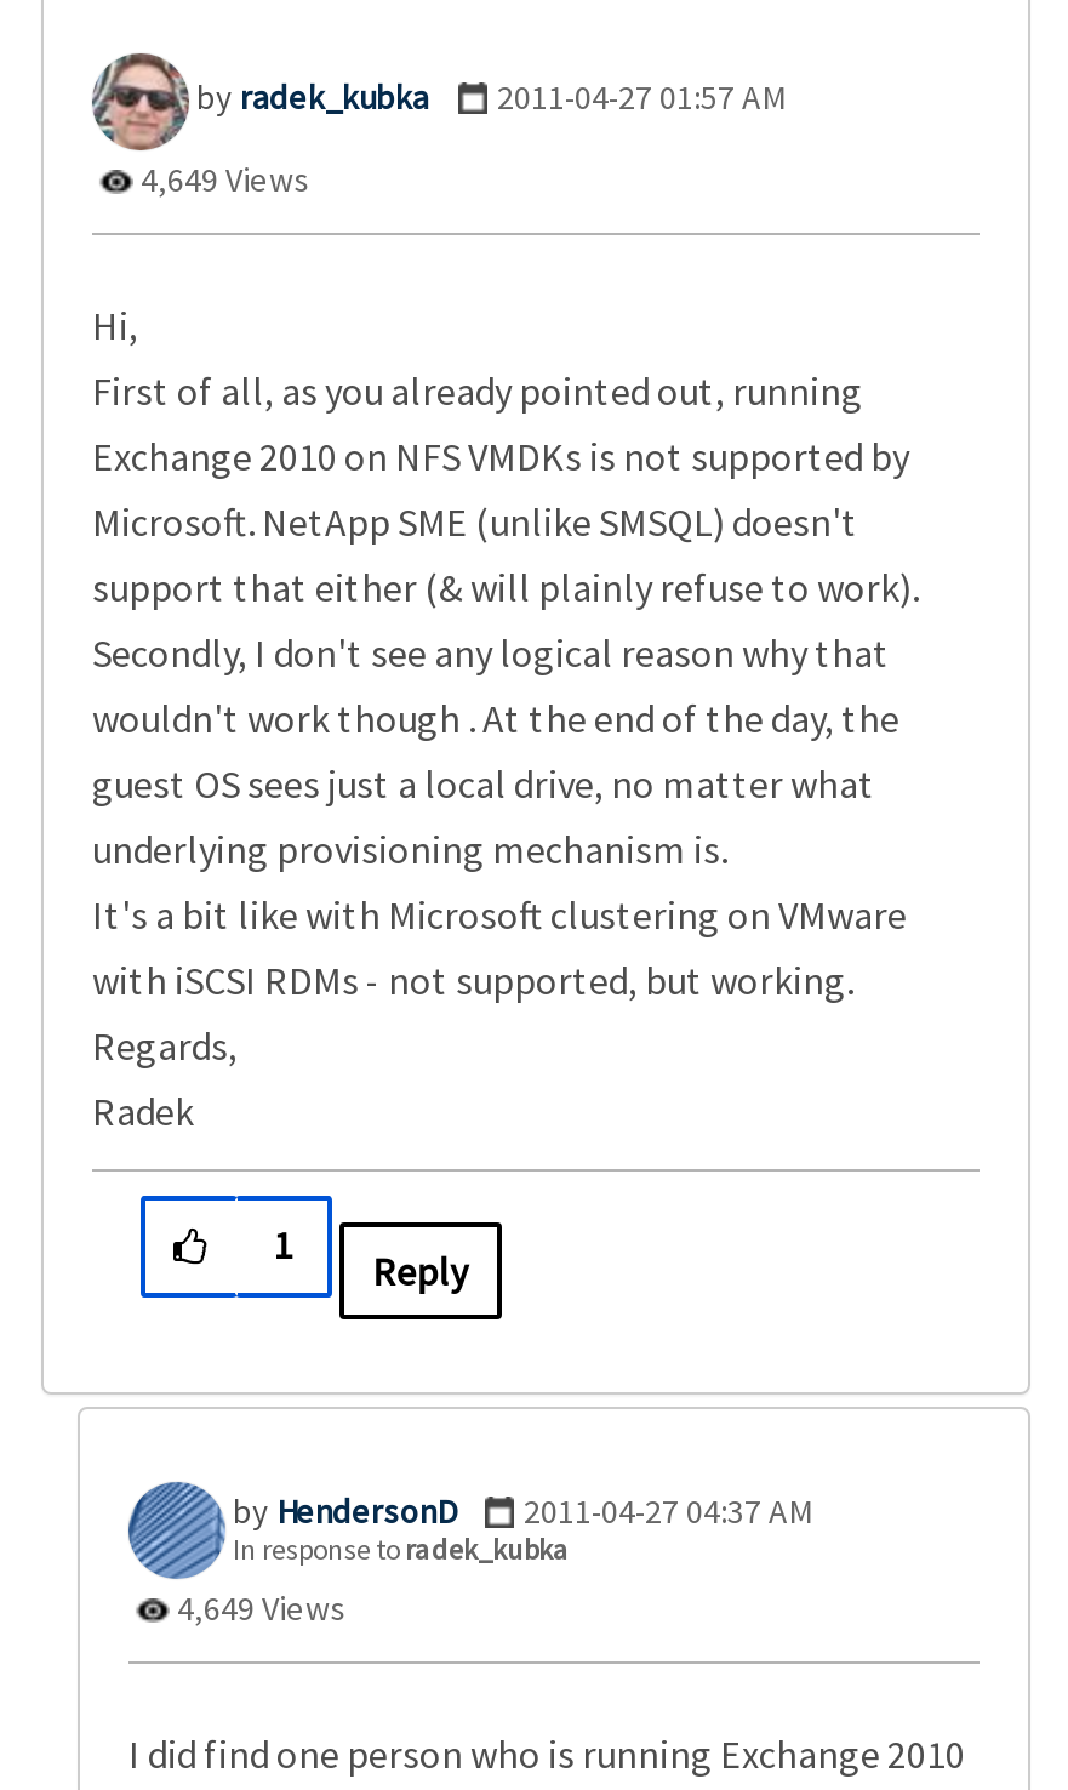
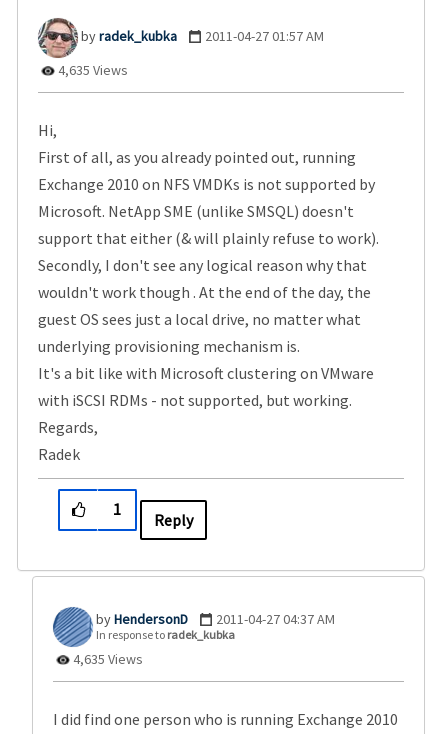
- 4,649 Views
+ 4,635 Views

- 4,649 Views
+ 4,635 Views
